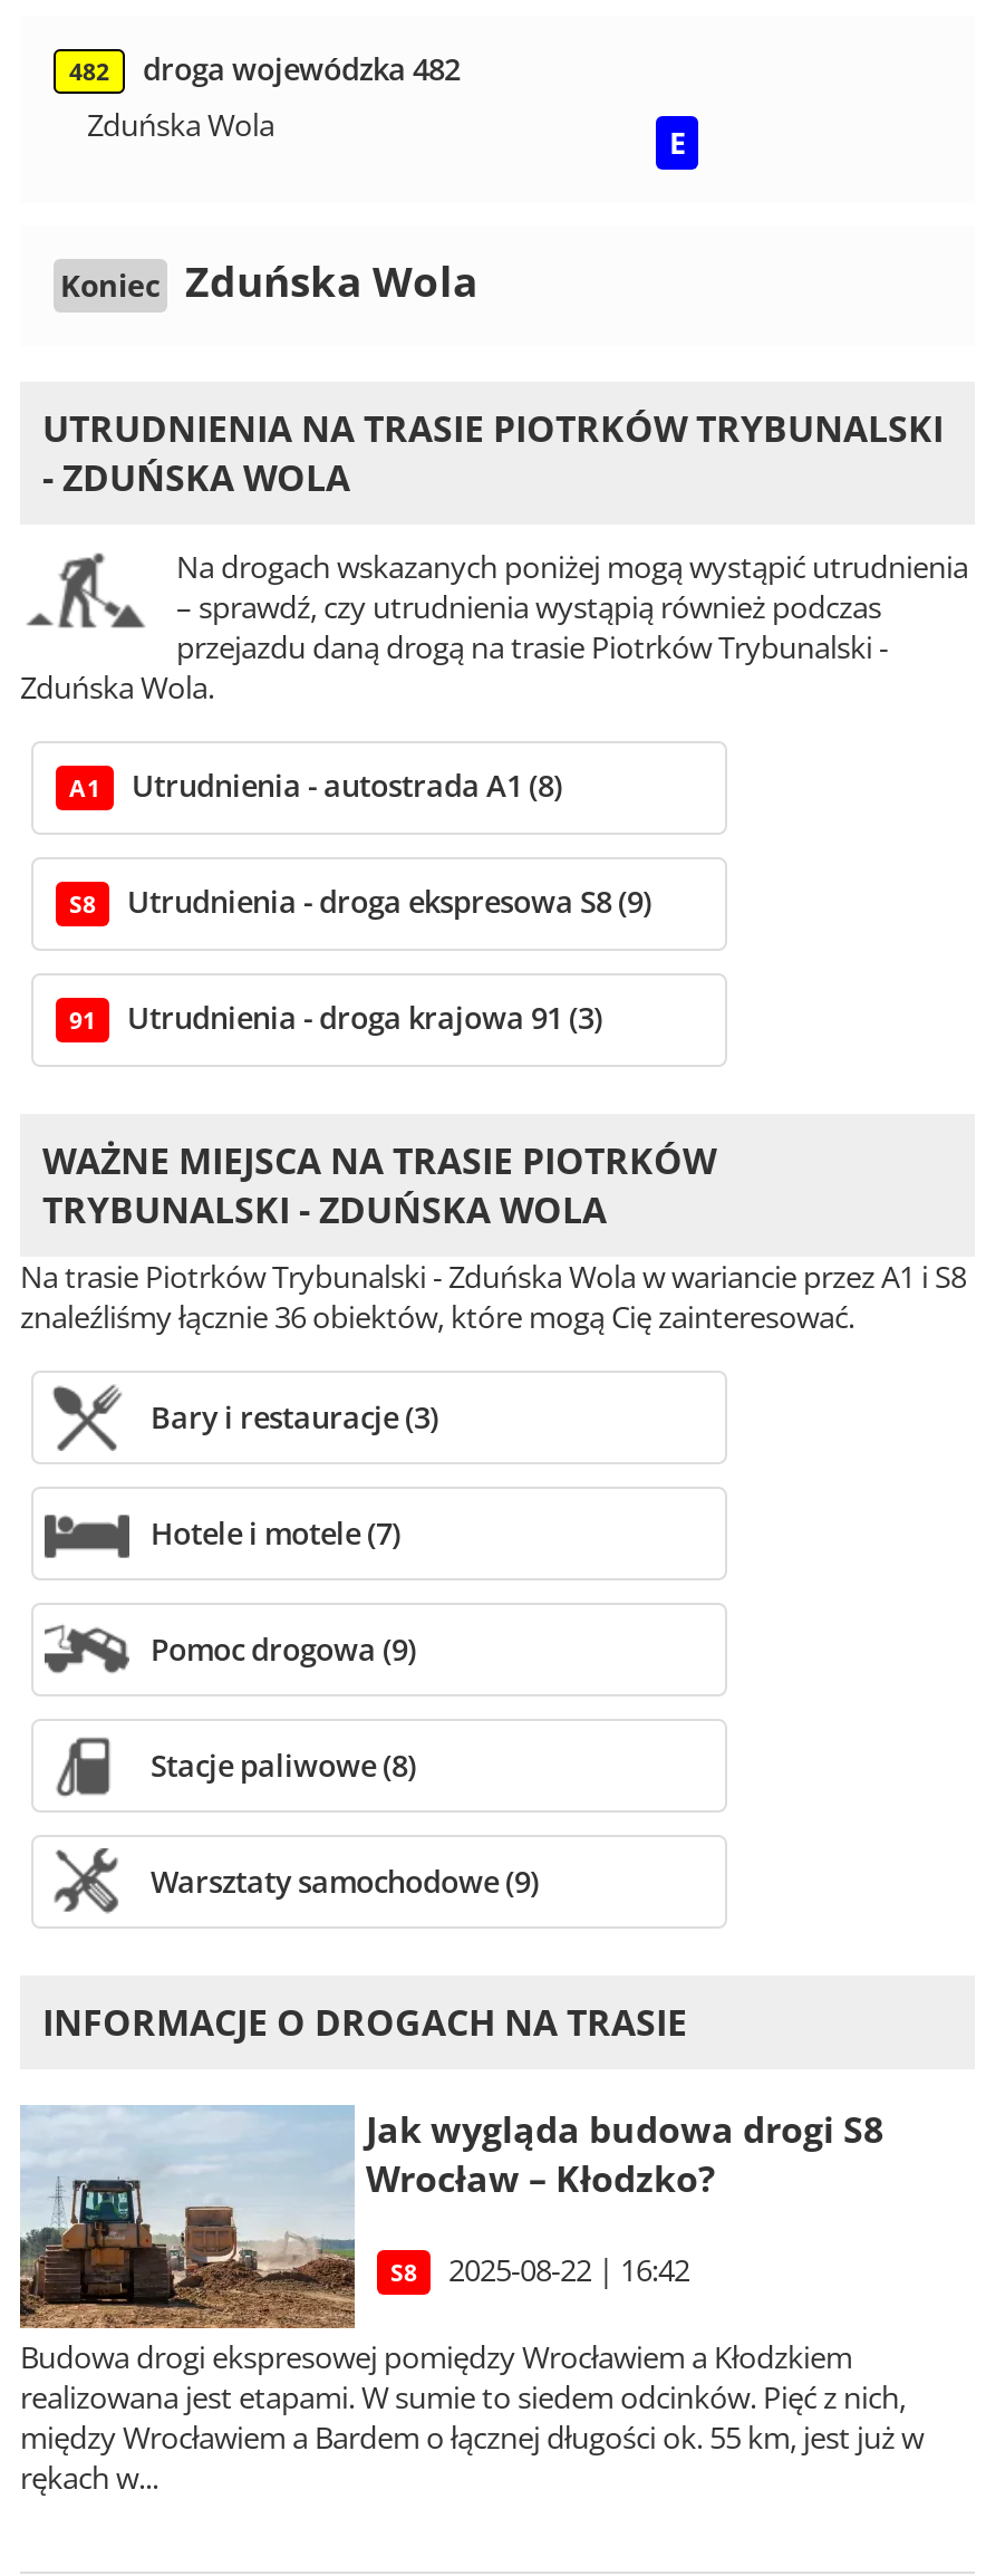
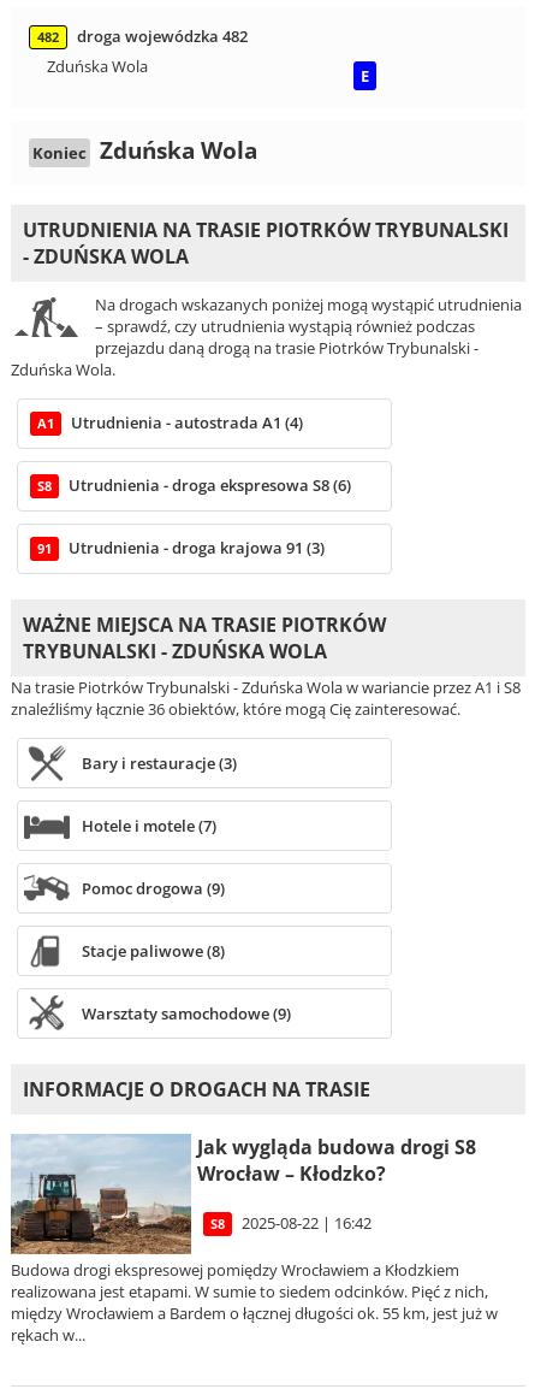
- Utrudnienia - autostrada A1 (8)
+ Utrudnienia - autostrada A1 (4)

- Utrudnienia - droga ekspresowa S8 (9)
+ Utrudnienia - droga ekspresowa S8 (6)
